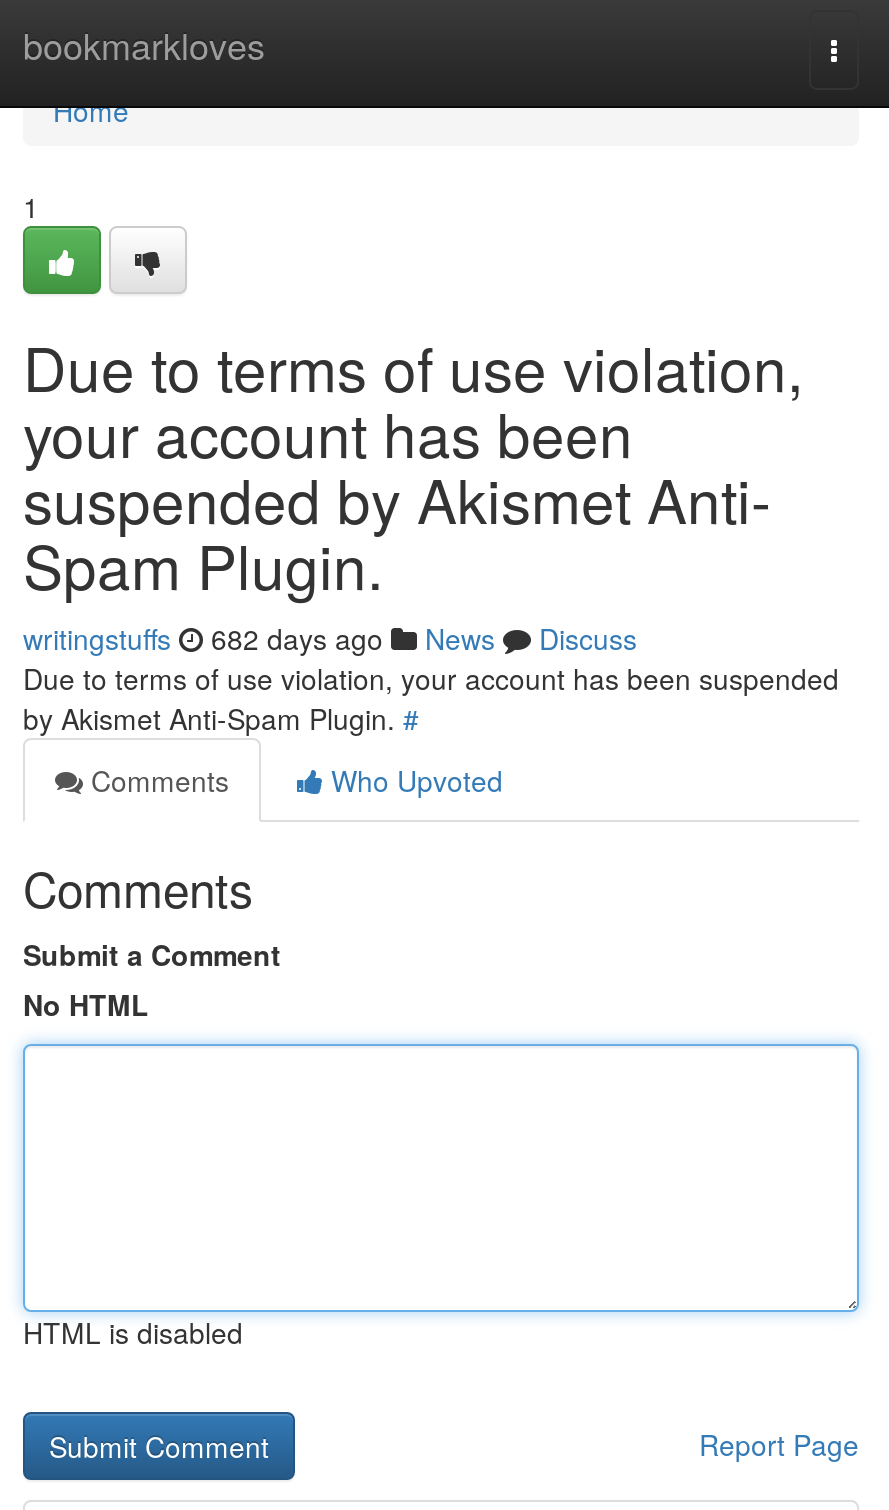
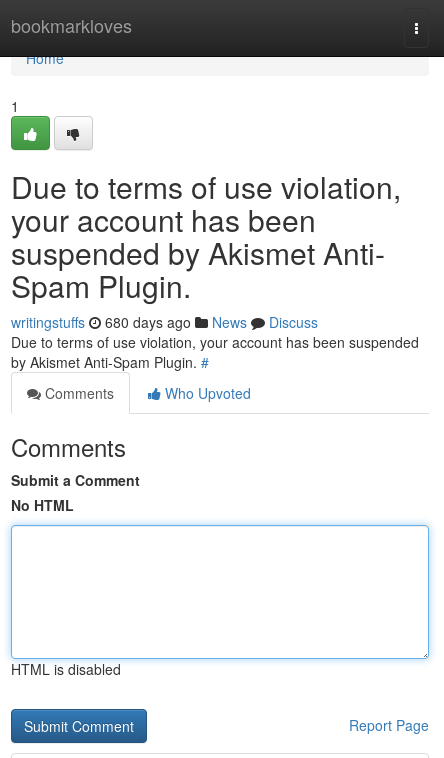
- writingstuffs 682 days ago News Discuss
+ writingstuffs 680 days ago News Discuss
